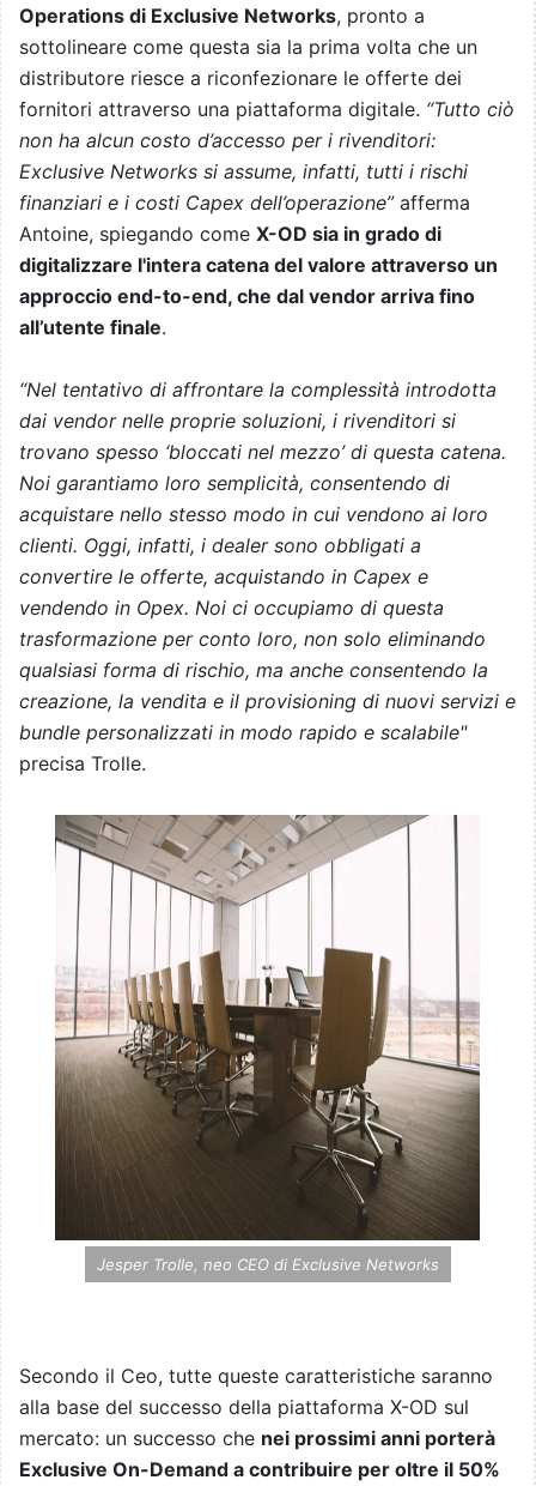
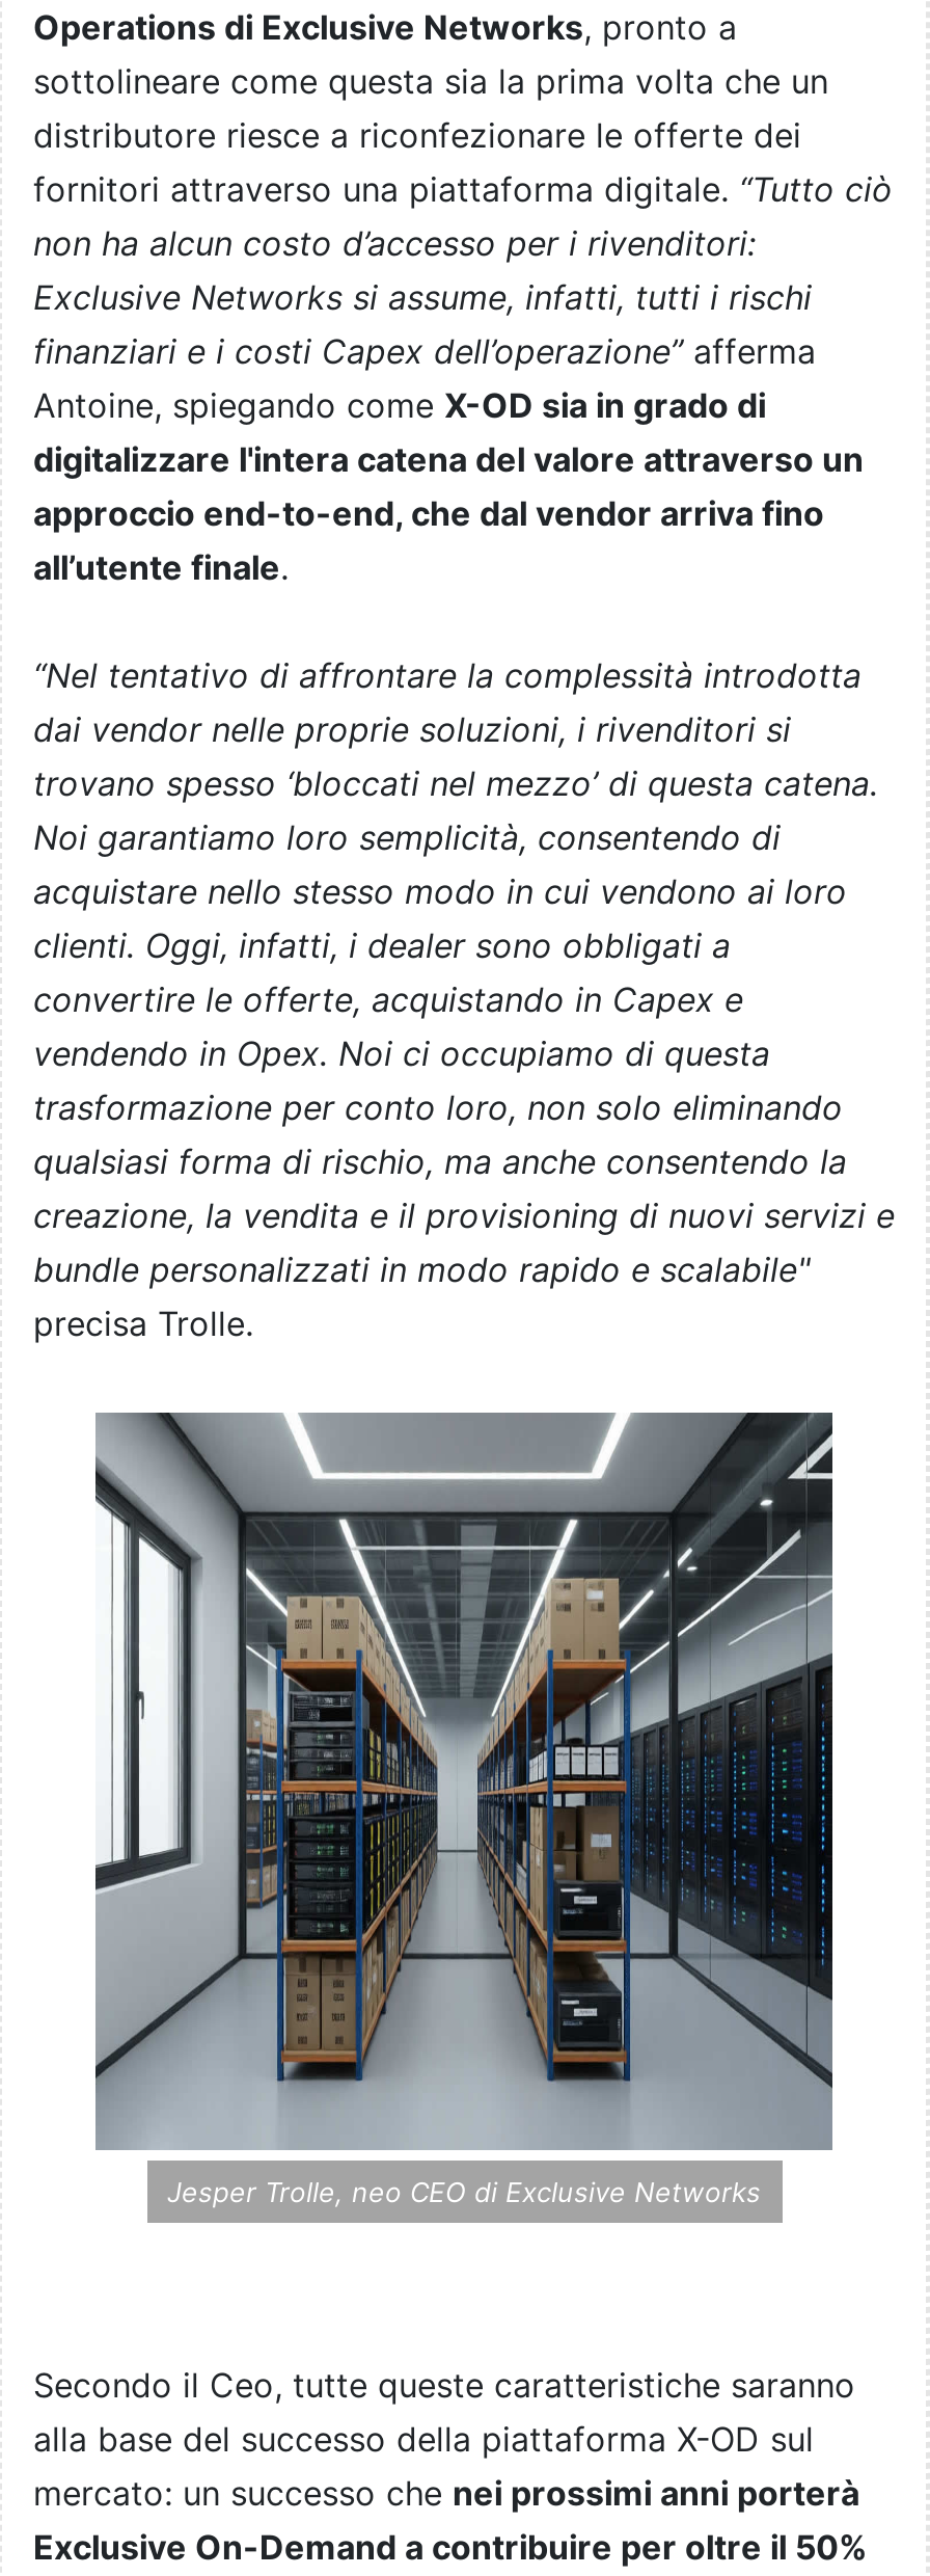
- [image]
+ [image]
